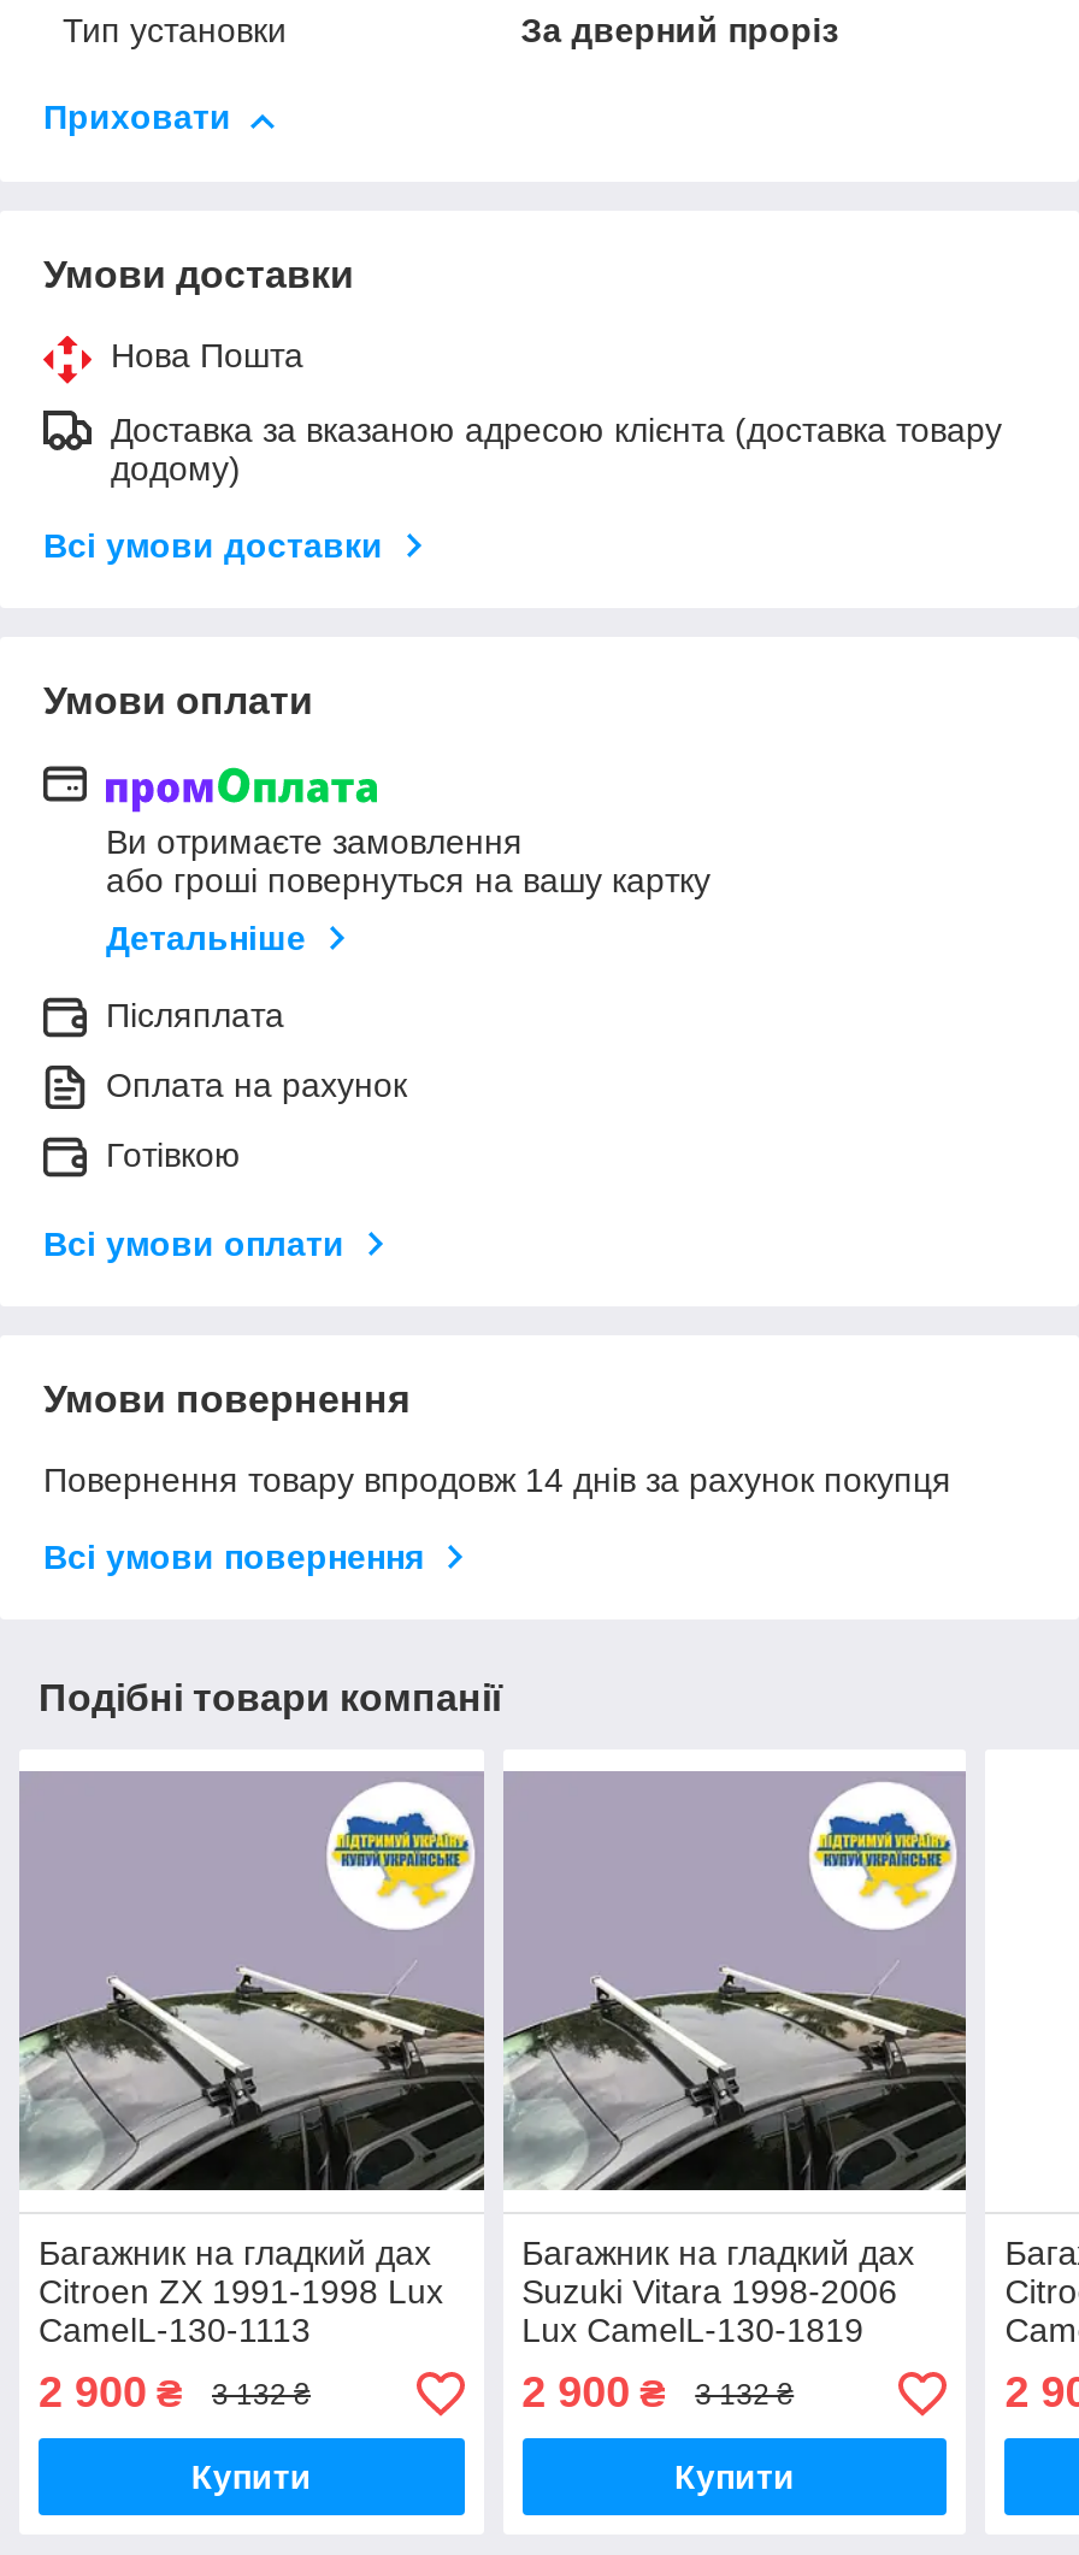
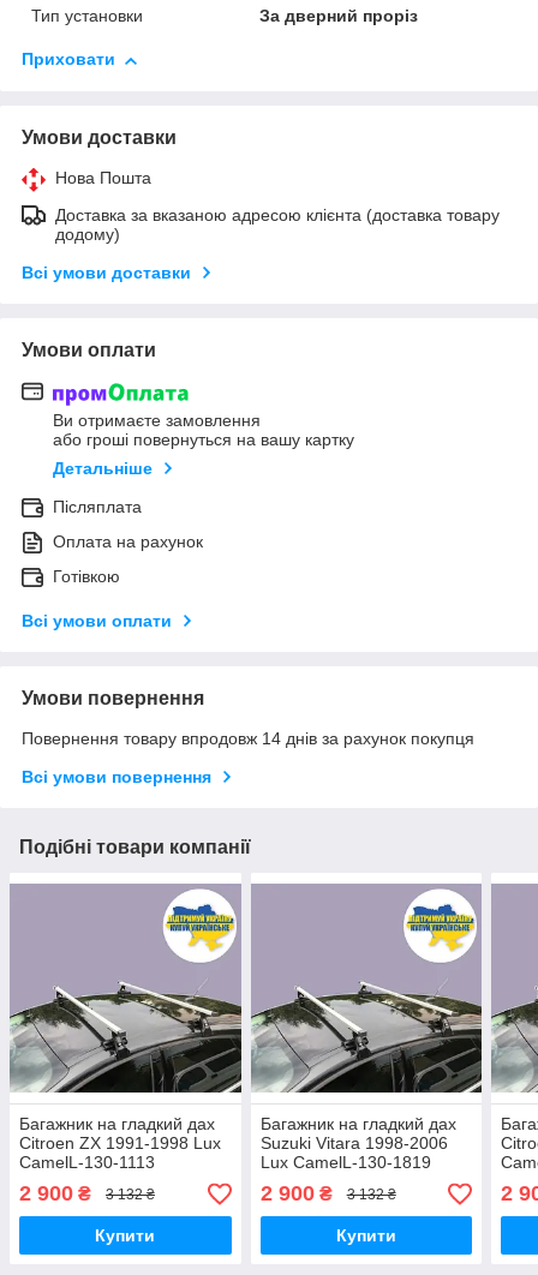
+ [image]
